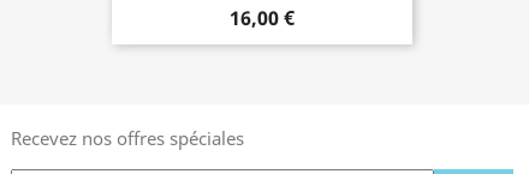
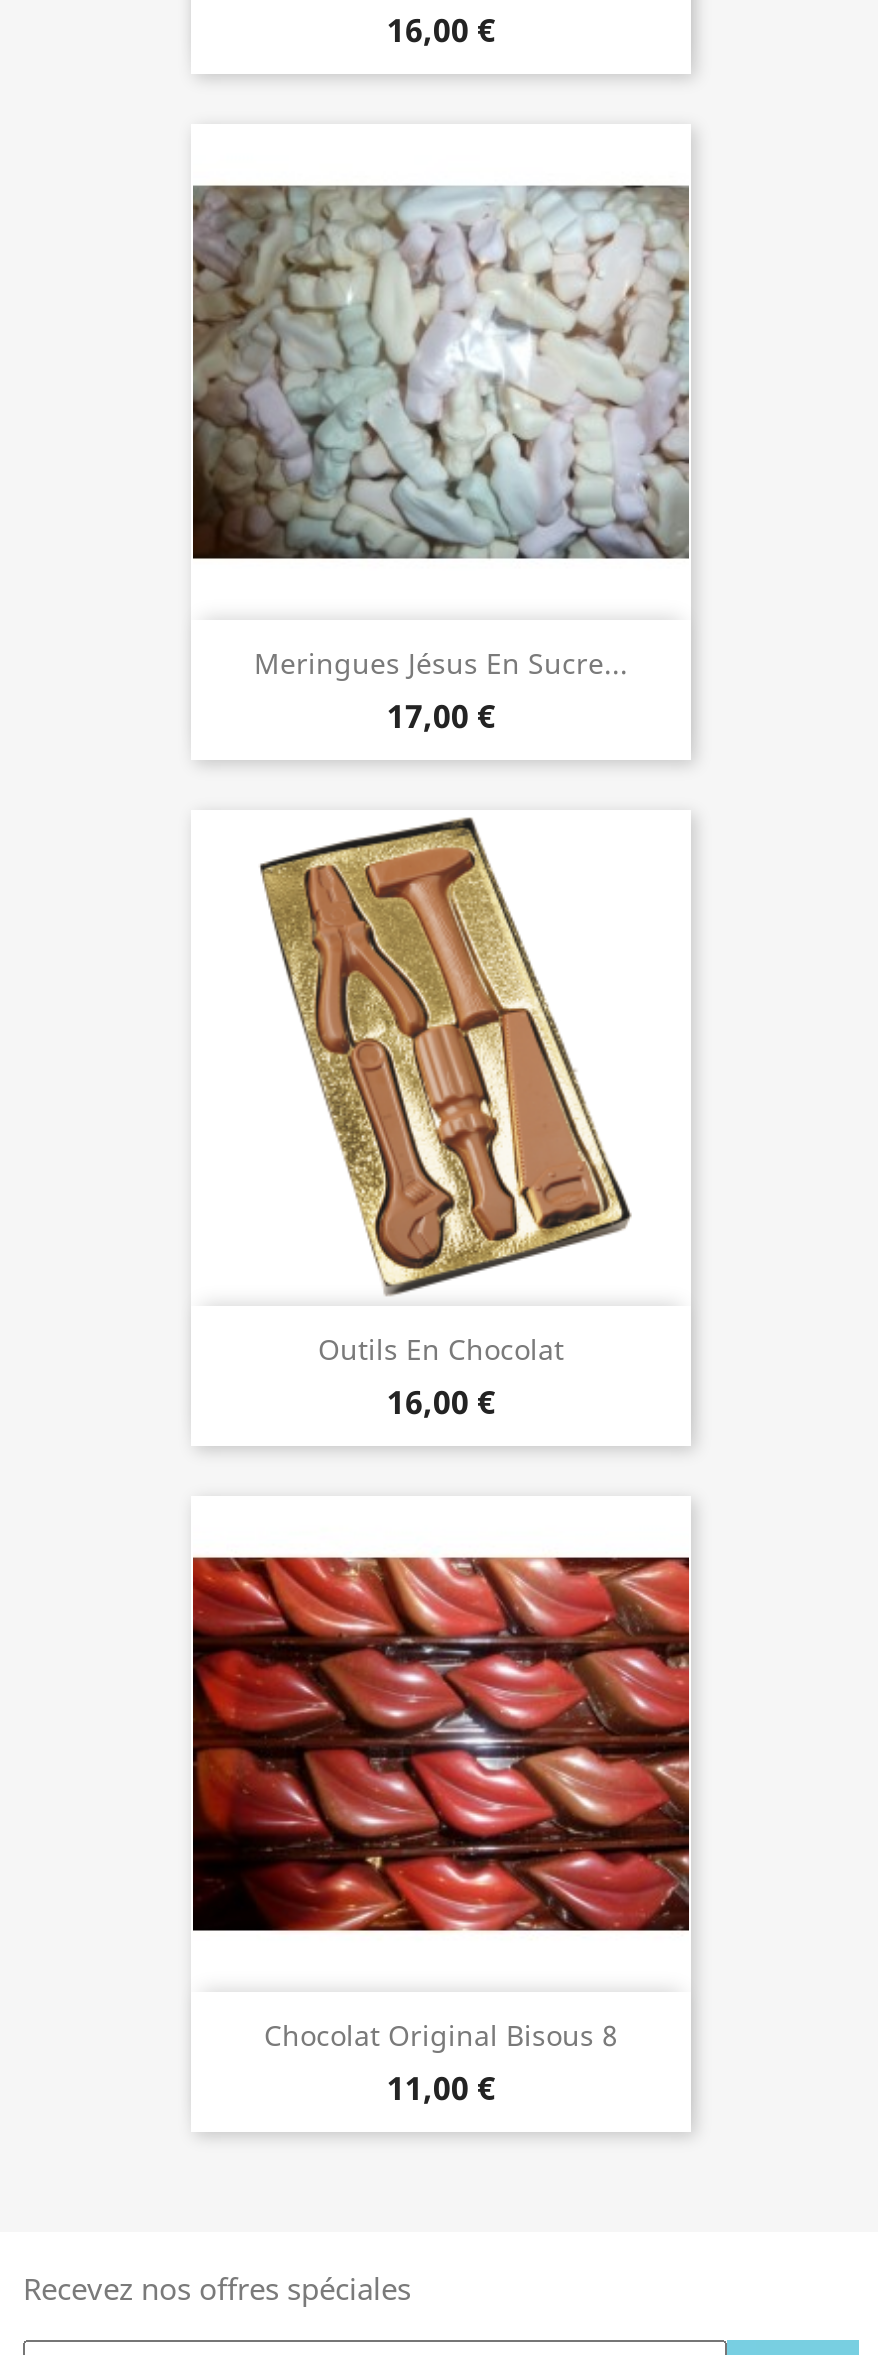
+ [image]

+ [image]

+ Meringues Jésus En Sucre...
+ 17,00 €

+ [image]
+ Outils En Chocolat
+ 16,00 €

+ Chocolat Original Bisous 8
+ 11,00 €
